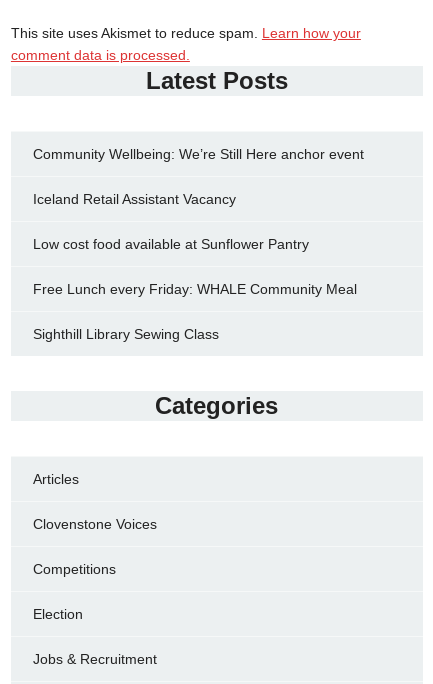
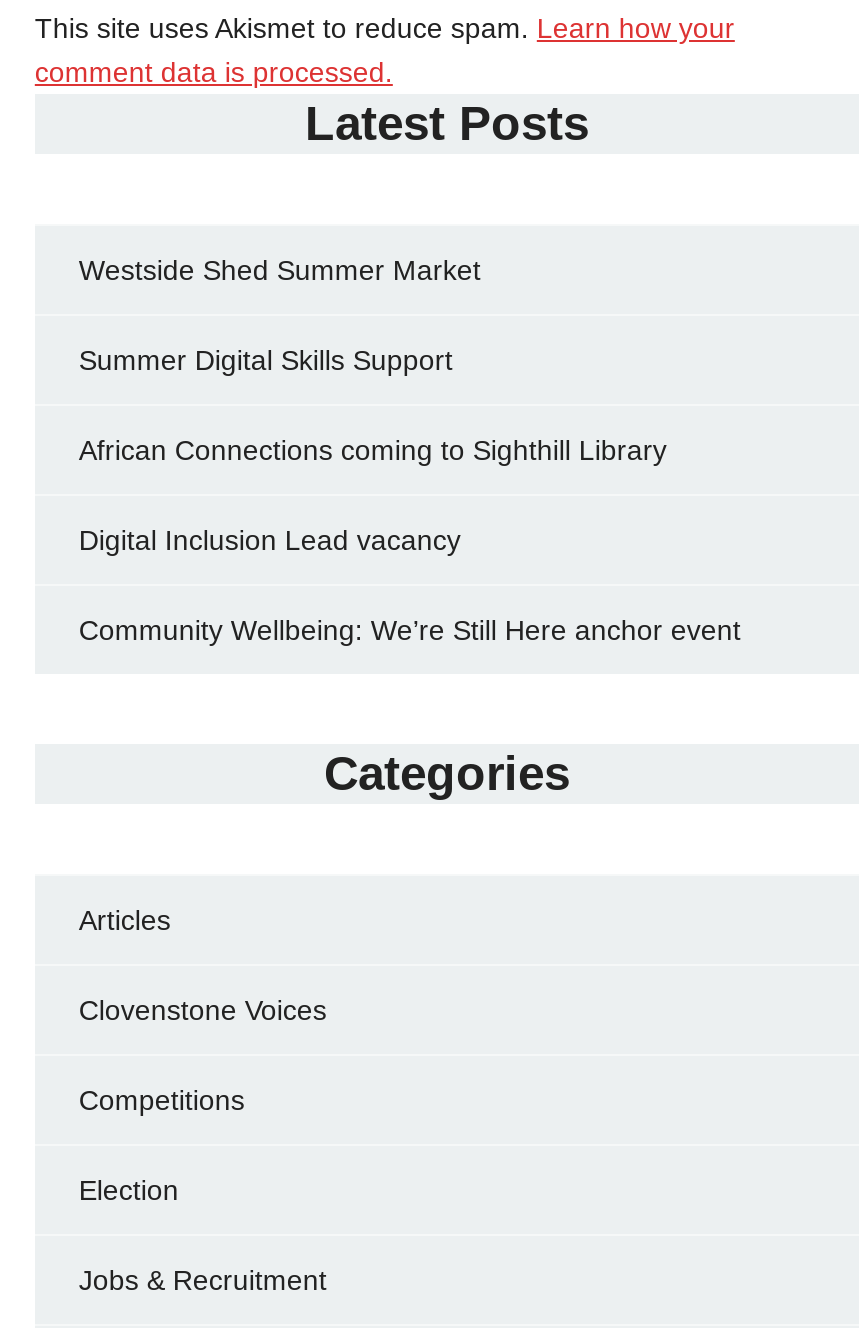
+ Westside Shed Summer Market
+ Summer Digital Skills Support
+ African Connections coming to Sighthill Library
+ Digital Inclusion Lead vacancy

moved down: Community Wellbeing: We’re Still Here anchor event

- Iceland Retail Assistant Vacancy
- Low cost food available at Sunflower Pantry
- Free Lunch every Friday: WHALE Community Meal
- Sighthill Library Sewing Class
